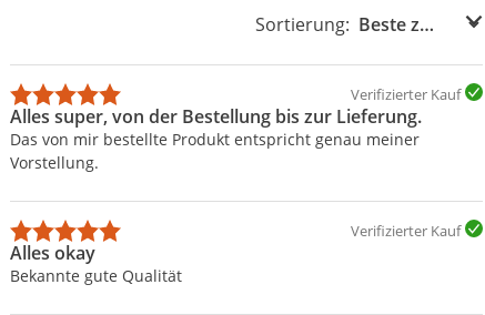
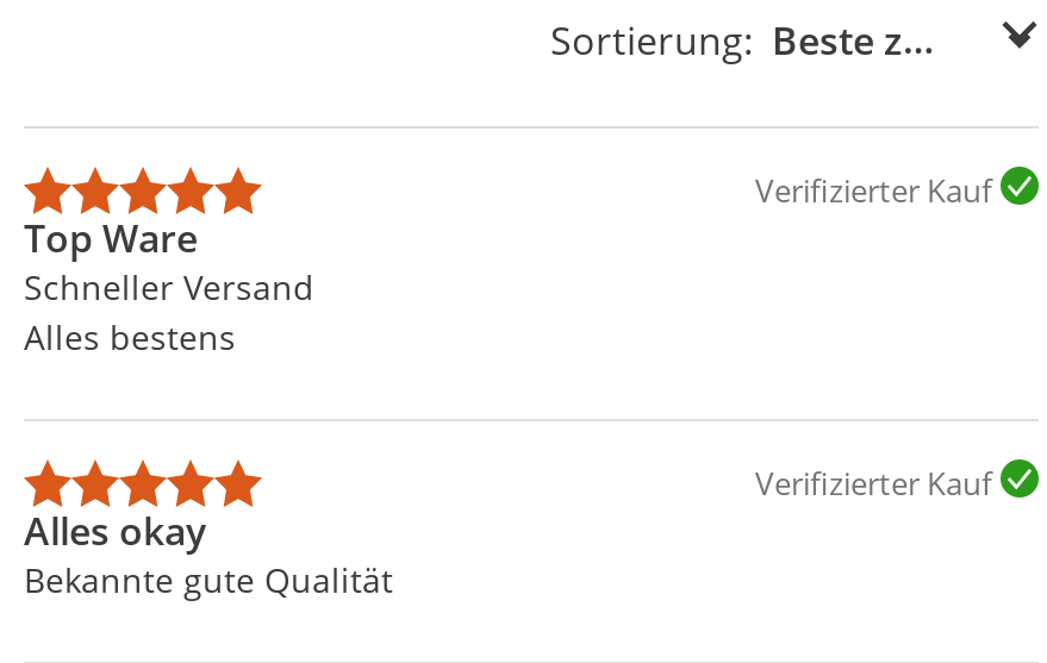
- Alles super, von der Bestellung bis zur Lieferung.
- Das von mir bestellte Produkt entspricht genau meiner
- Vorstellung.
+ Top Ware
+ Schneller Versand
+ Alles bestens
